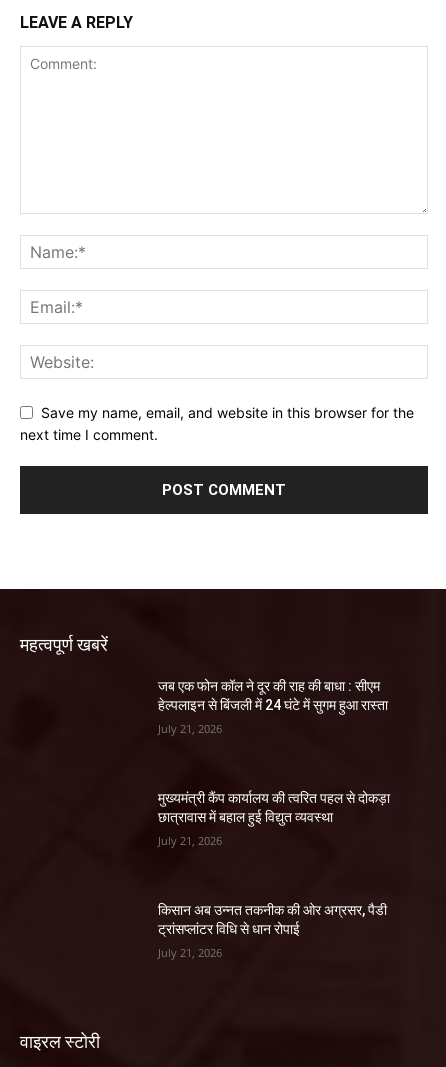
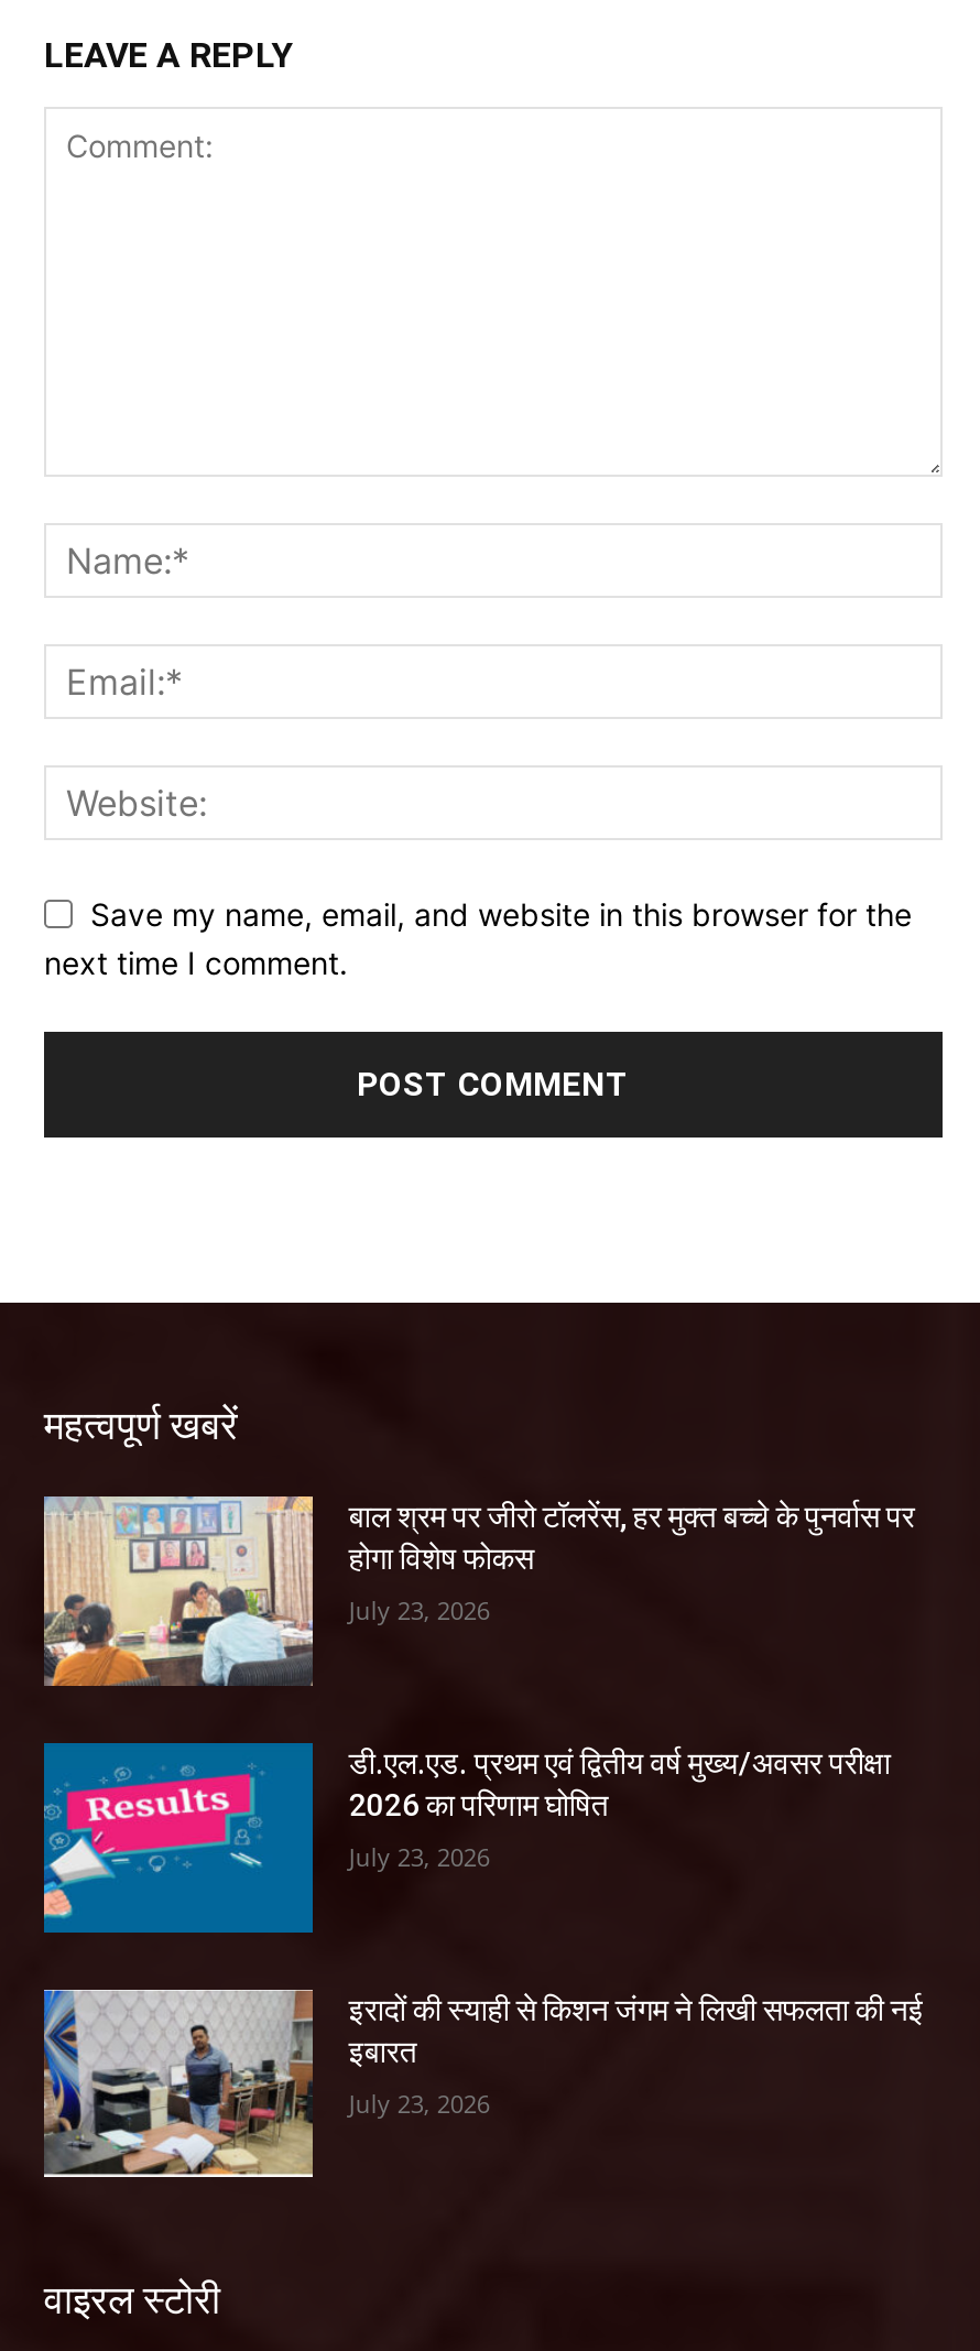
+ [image]

+ [image]

+ [image]

- जब एक फोन कॉल ने दूर की राह की बाधा : सीएम
- हेल्पलाइन से बिंजली में 24 घंटे में सुगम हुआ रास्ता
+ बाल श्रम पर जीरो टॉलरेंस, हर मुक्त बच्चे के पुनर्वास पर
+ होगा विशेष फोकस

- July 21, 2026
+ July 23, 2026

- मुख्यमंत्री कैंप कार्यालय की त्वरित पहल से दोकड़ा
- छात्रावास में बहाल हुई विद्युत व्यवस्था
+ डी.एल.एड. प्रथम एवं द्वितीय वर्ष मुख्य/अवसर परीक्षा
+ 2026 का परिणाम घोषित

- July 21, 2026
+ July 23, 2026

- किसान अब उन्नत तकनीक की ओर अग्रसर, पैडी
- ट्रांसप्लांटर विधि से धान रोपाई
+ इरादों की स्याही से किशन जंगम ने लिखी सफलता की नई
+ इबारत

- July 21, 2026
+ July 23, 2026
